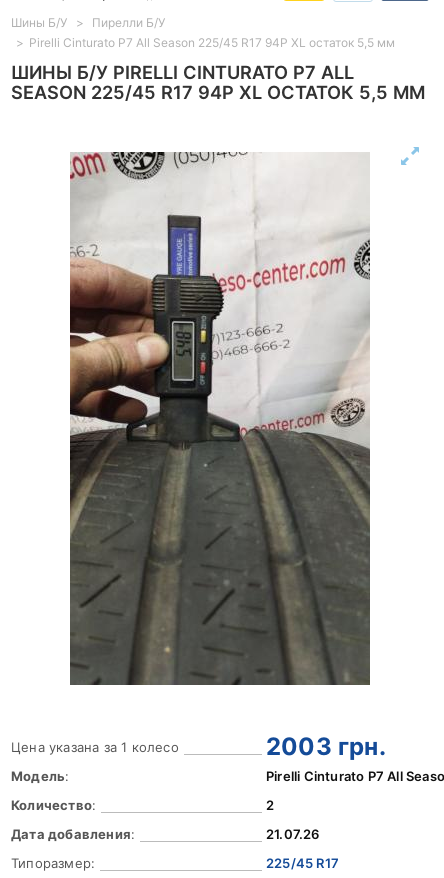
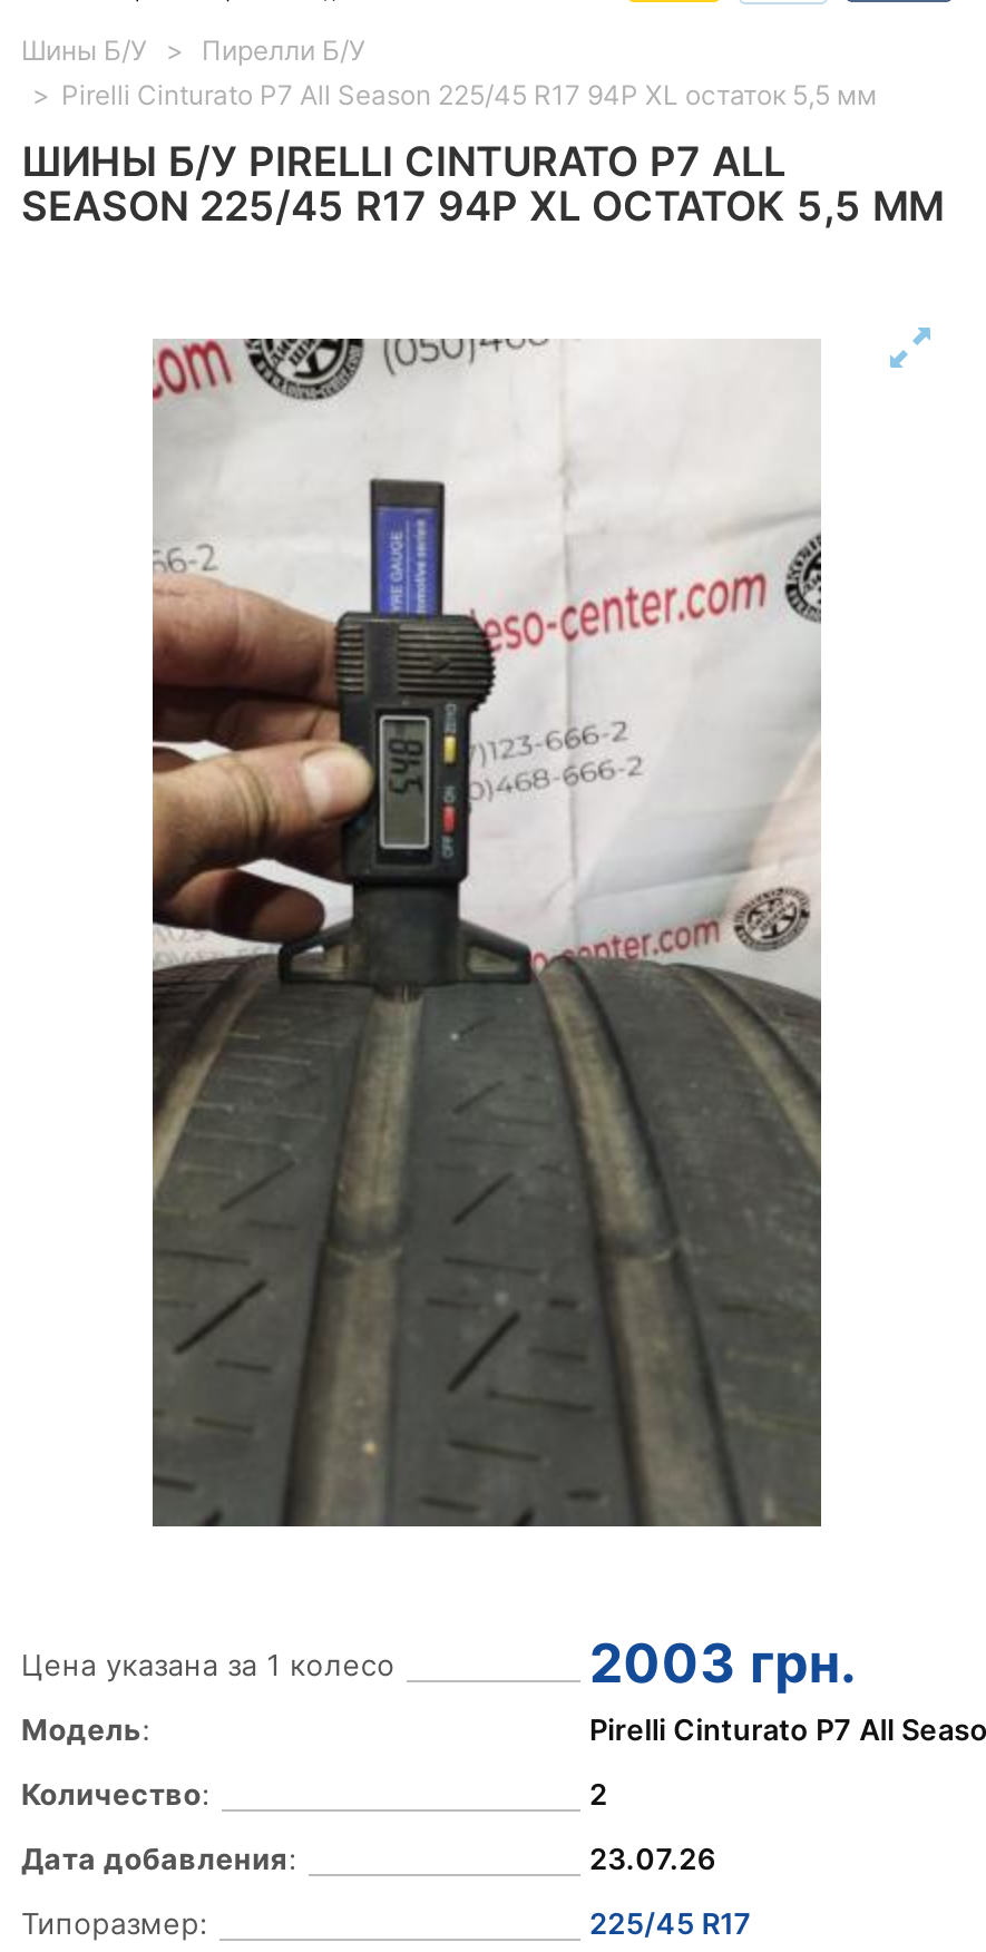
- 21.07.26
+ 23.07.26
